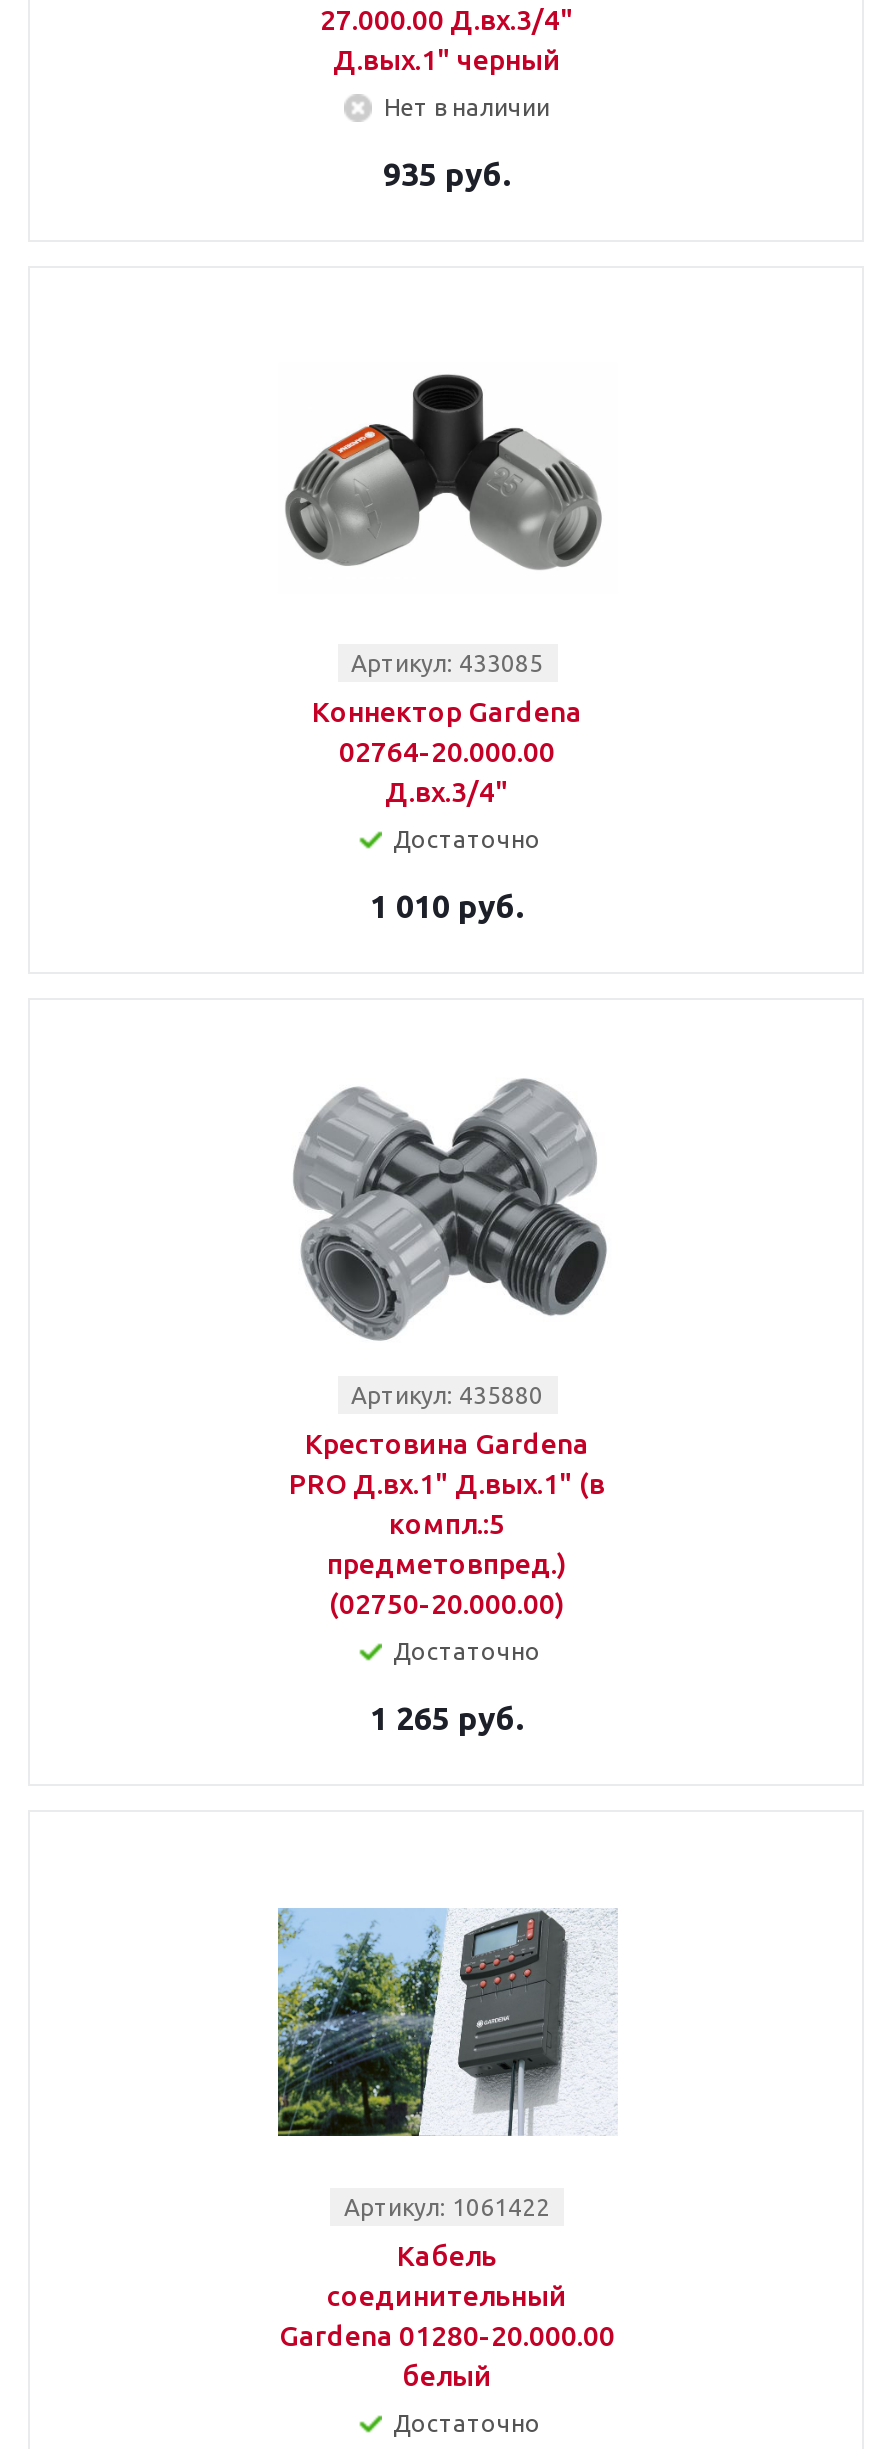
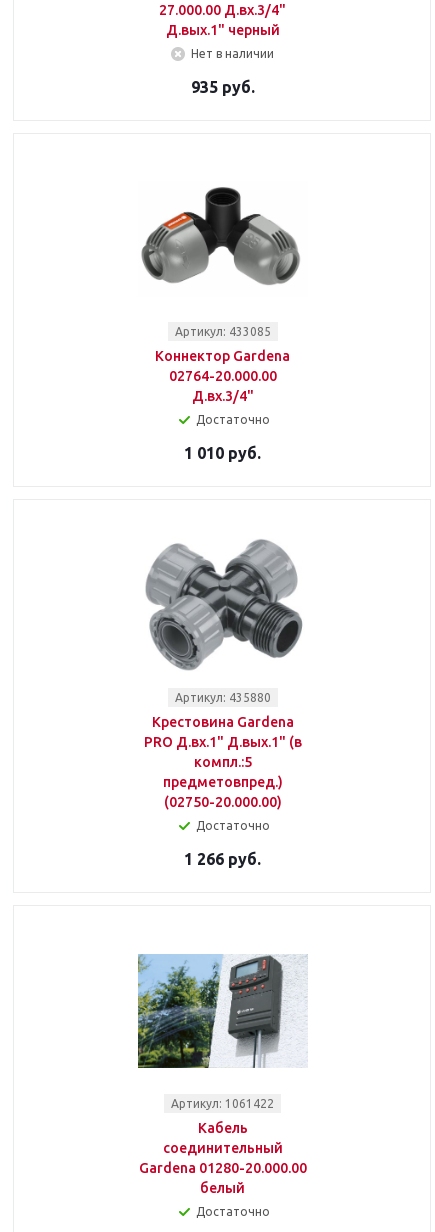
- 1 265 руб.
+ 1 266 руб.
